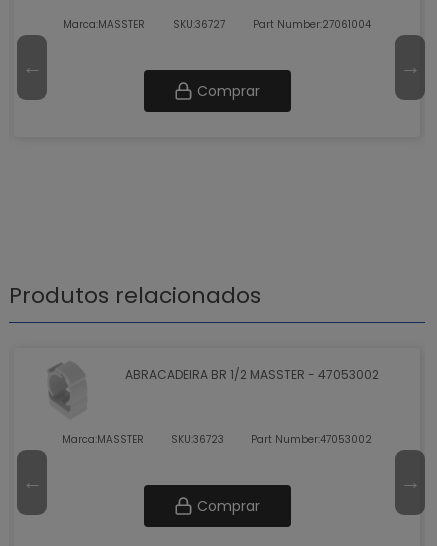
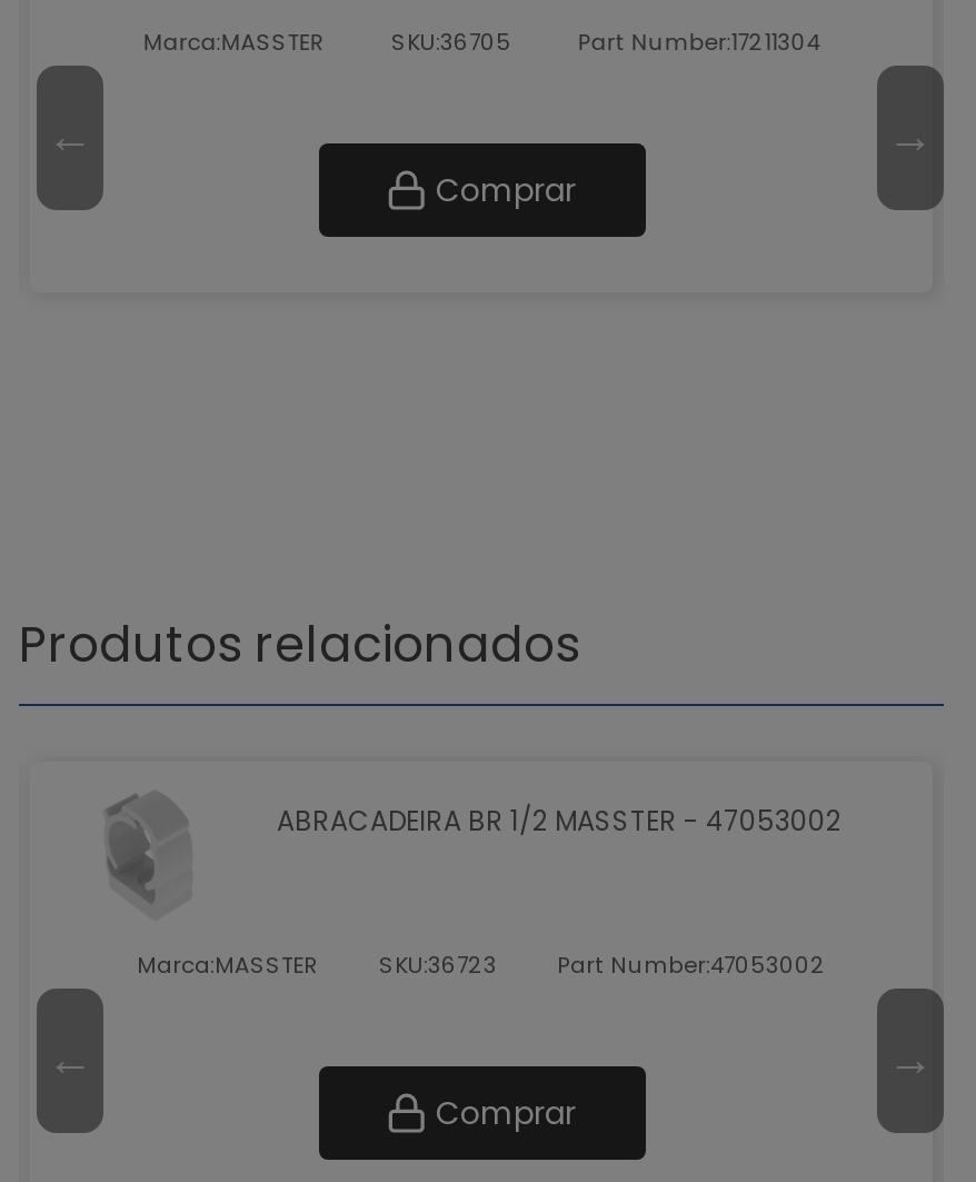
- SKU:36727
+ SKU:36705

- Part Number:27061004
+ Part Number:17211304
